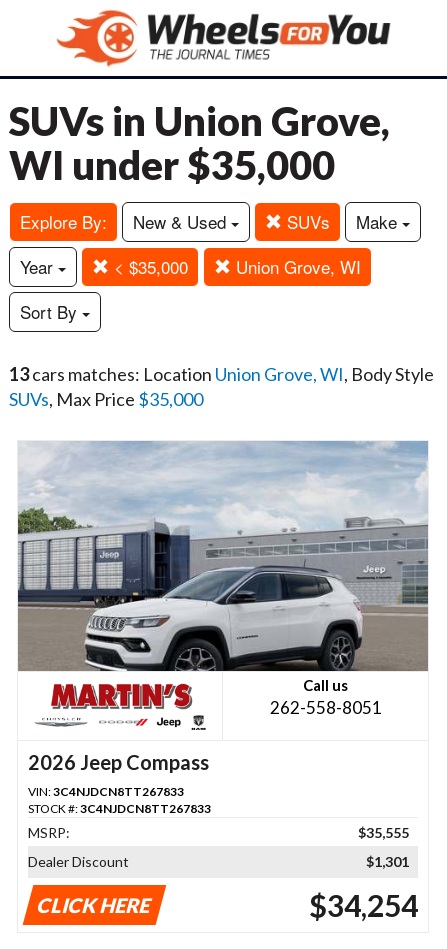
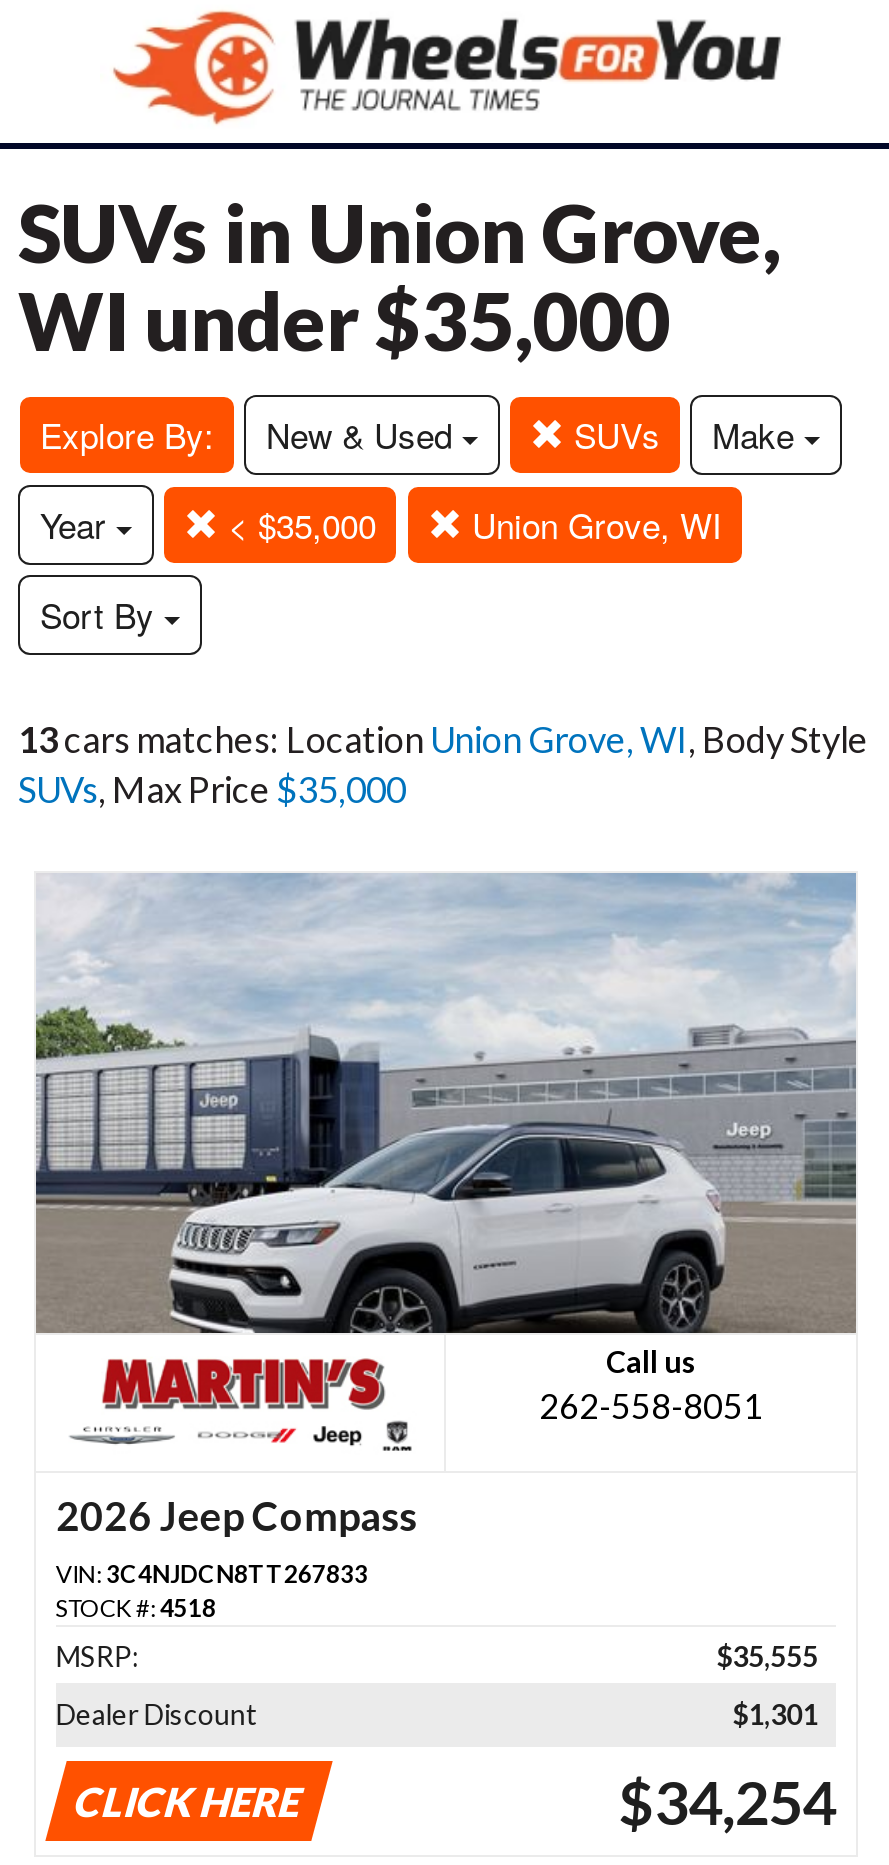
- STOCK #:3C4NJDCN8TT267833
+ STOCK #:4518
